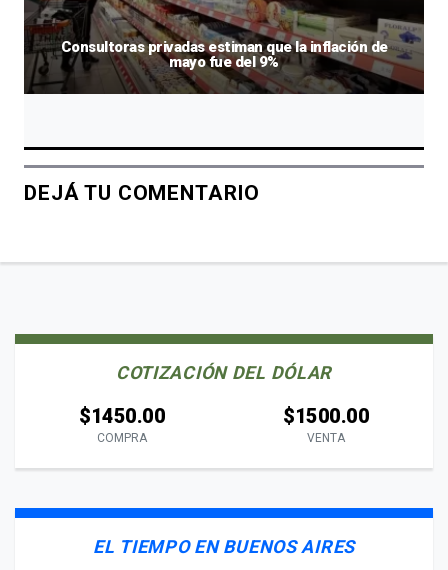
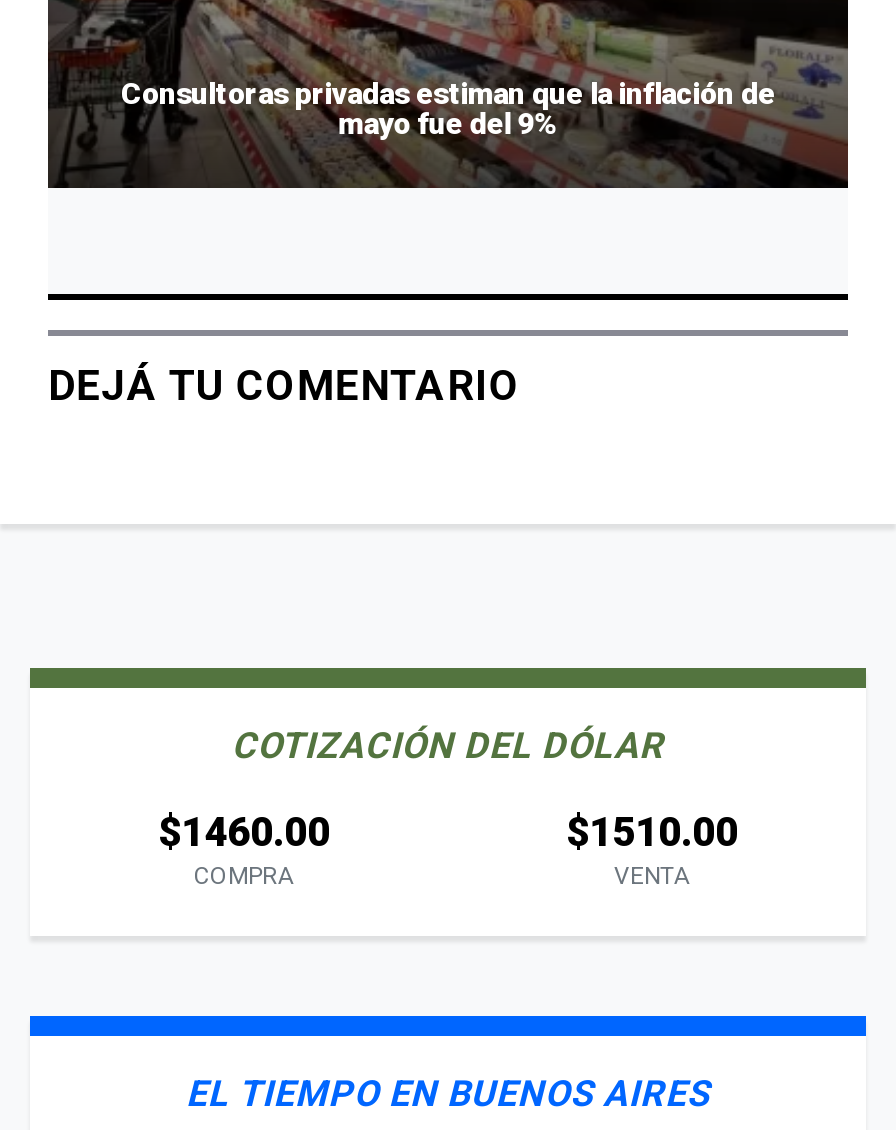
- $1450.00
+ $1460.00

- $1500.00
+ $1510.00
